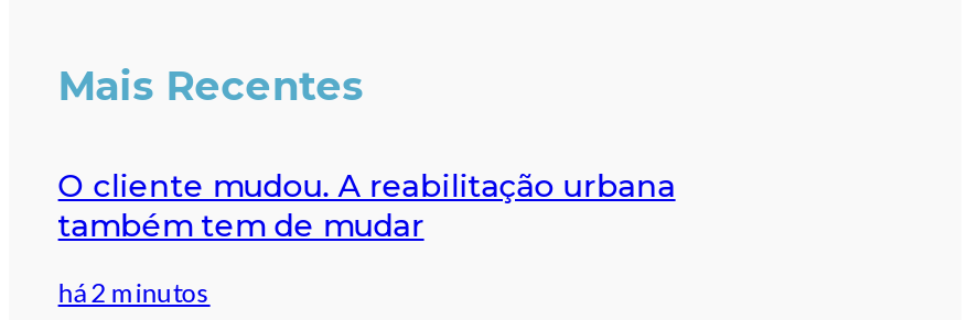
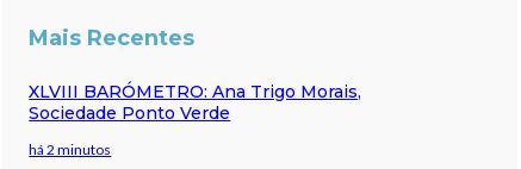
- O cliente mudou. A reabilitação urbana
- também tem de mudar
+ XLVIII BARÓMETRO: Ana Trigo Morais,
+ Sociedade Ponto Verde
